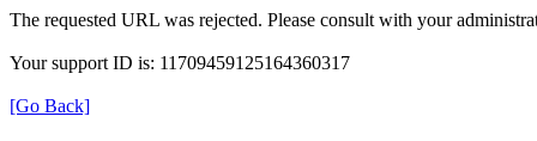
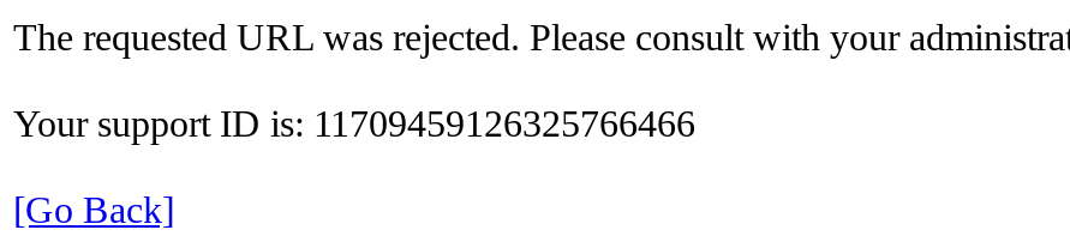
- Your support ID is: 11709459125164360317
+ Your support ID is: 11709459126325766466
